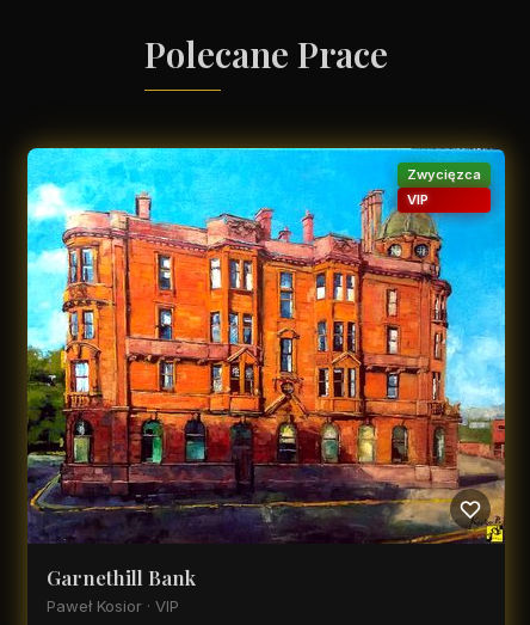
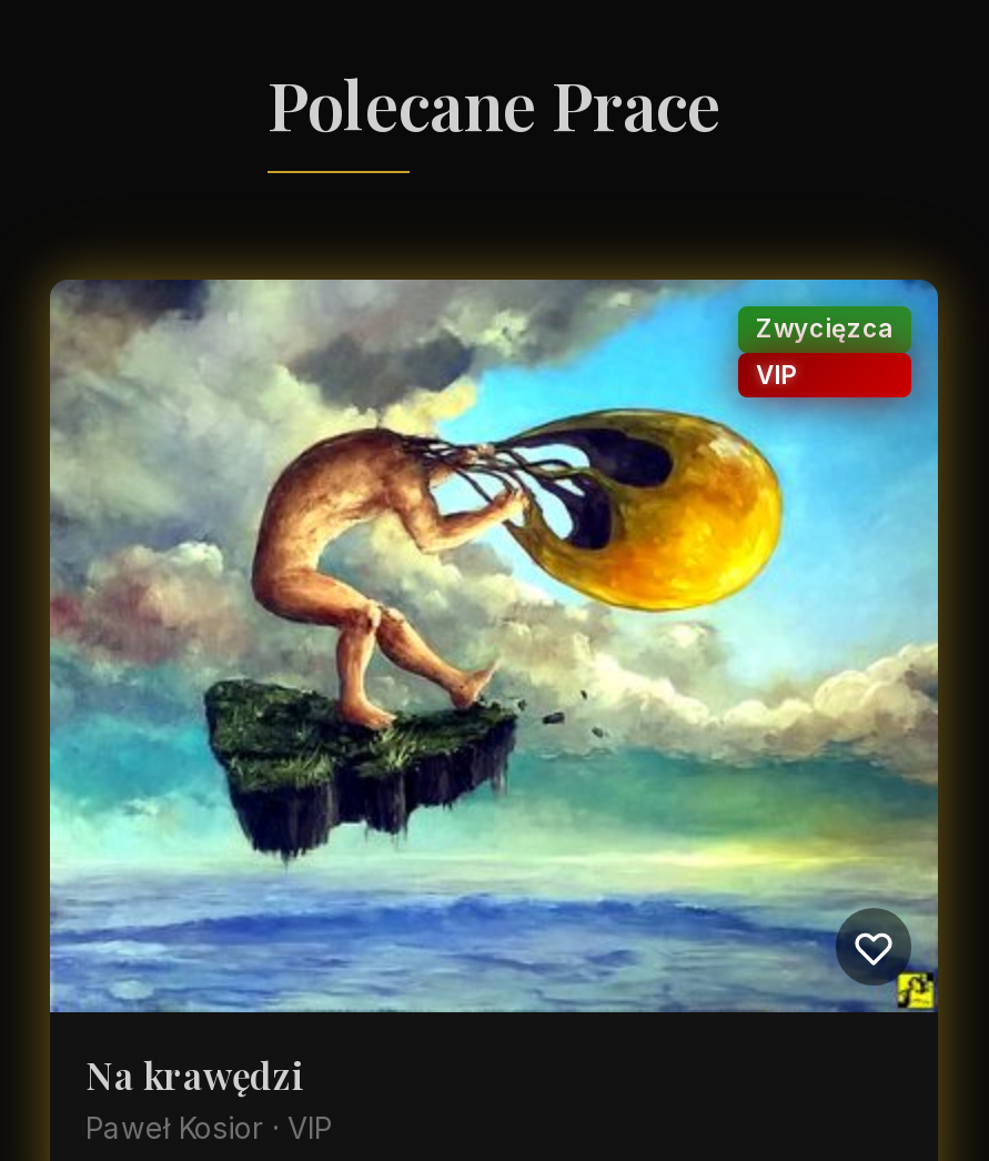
- [image]
- Garnethill Bank
+ [image]
+ Na krawędzi
